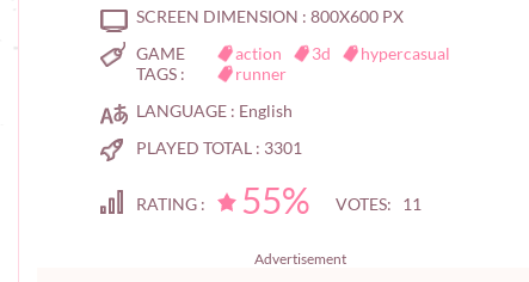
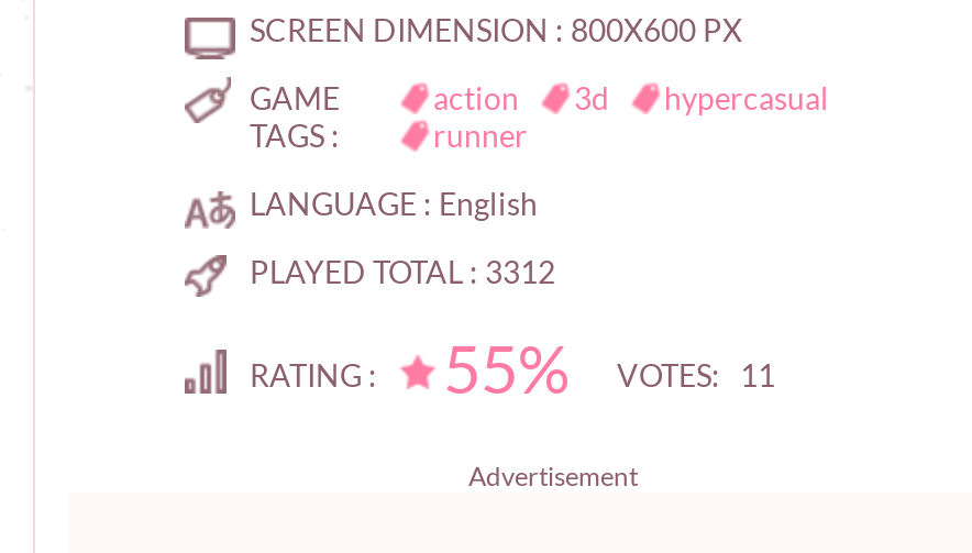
- PLAYED TOTAL : 3301
+ PLAYED TOTAL : 3312
